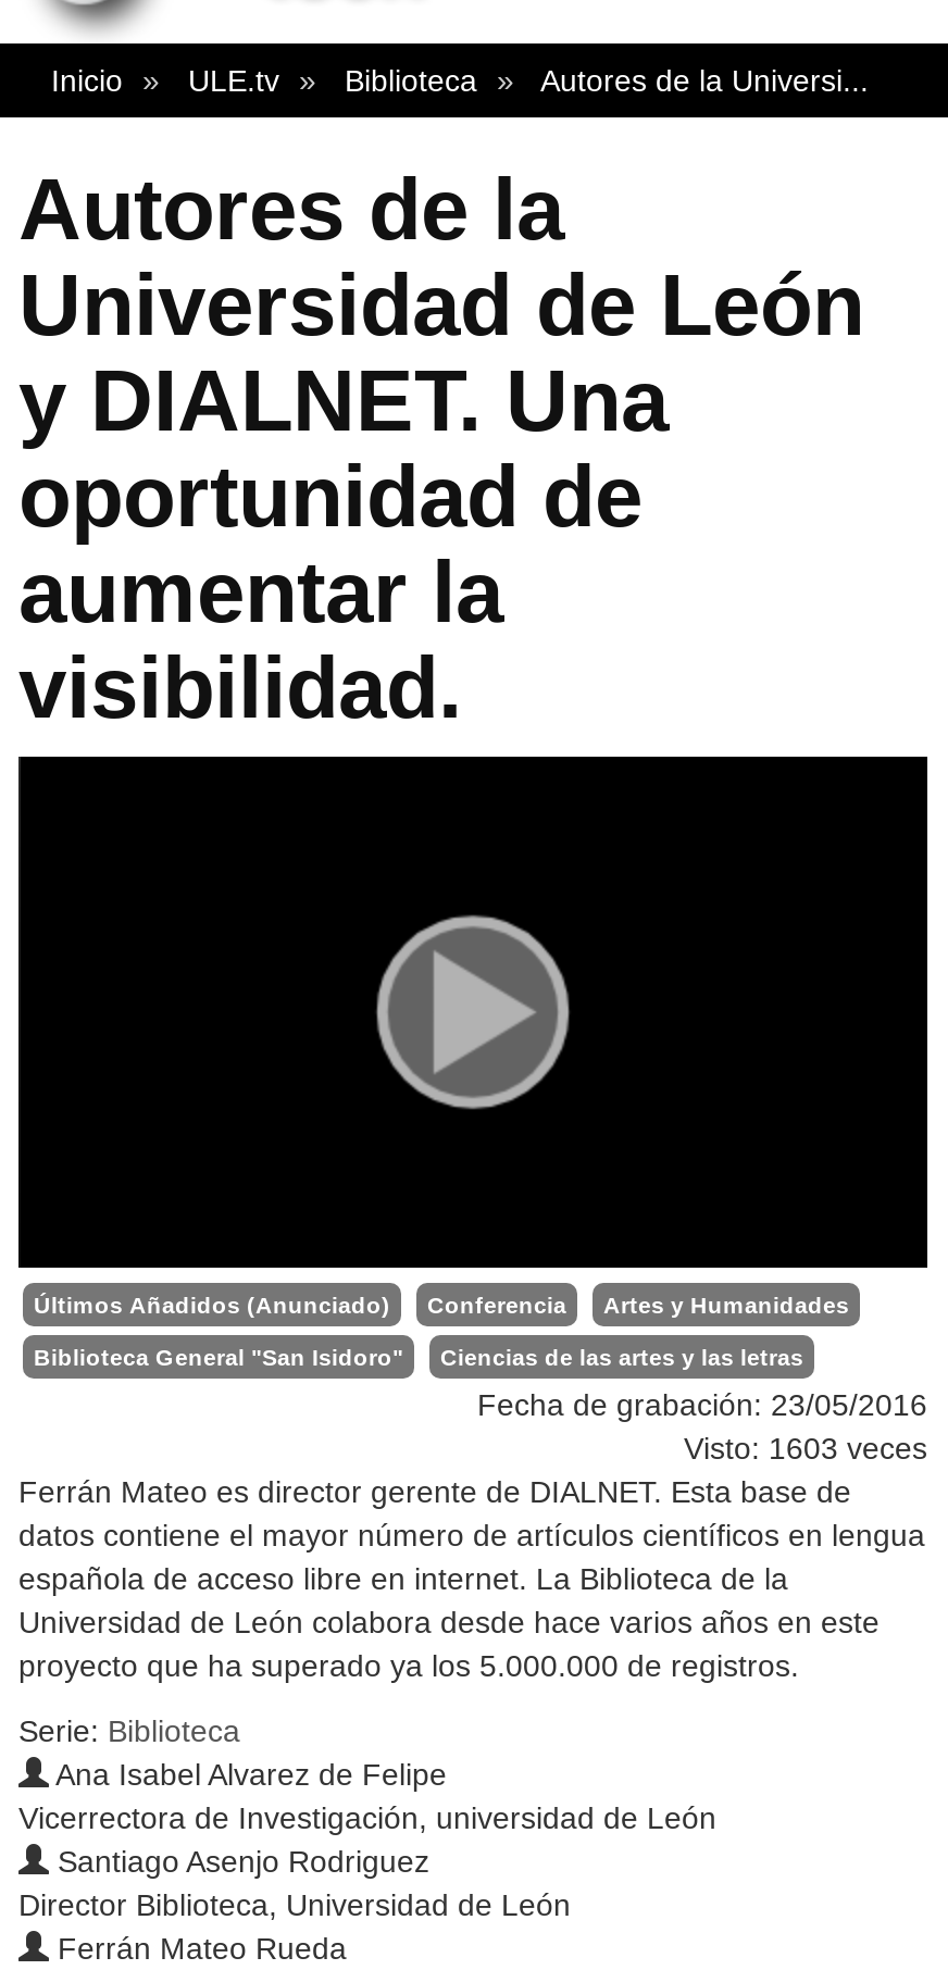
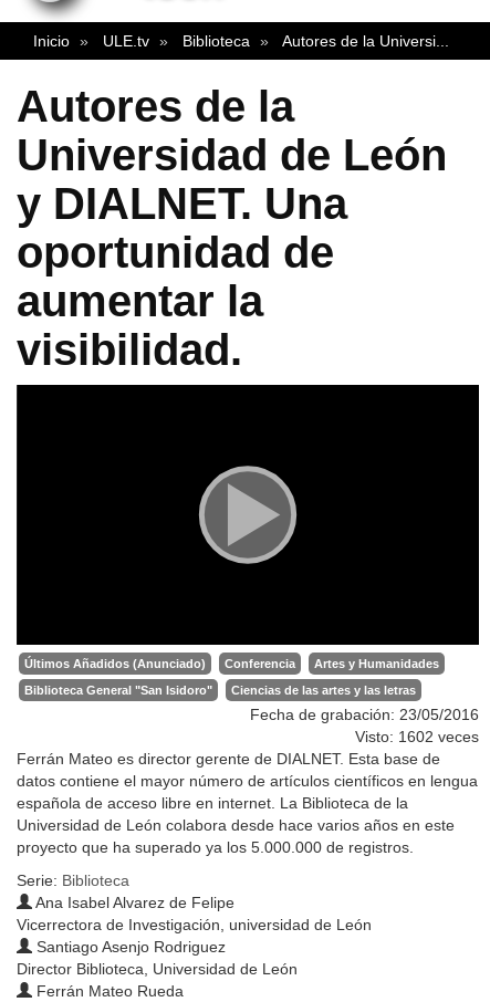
- Visto: 1603 veces
+ Visto: 1602 veces
